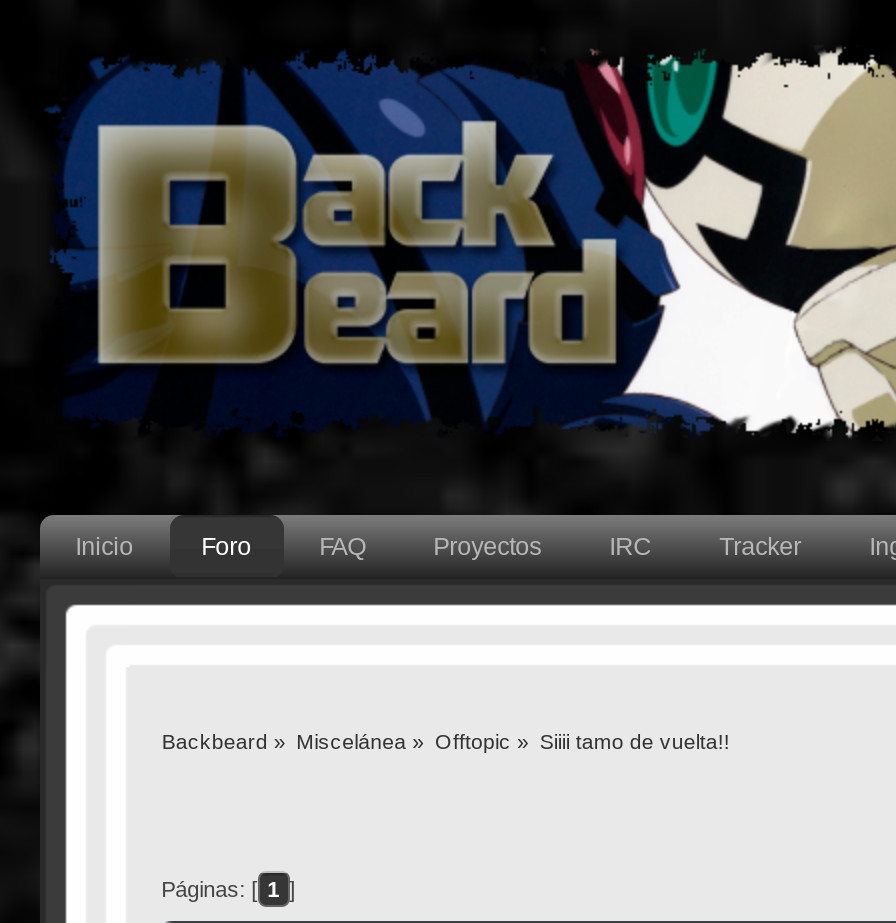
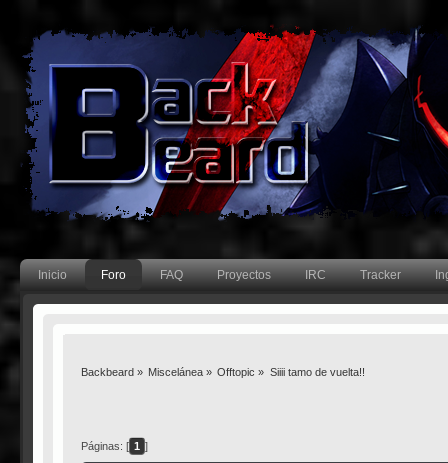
- [image]
+ [image]
